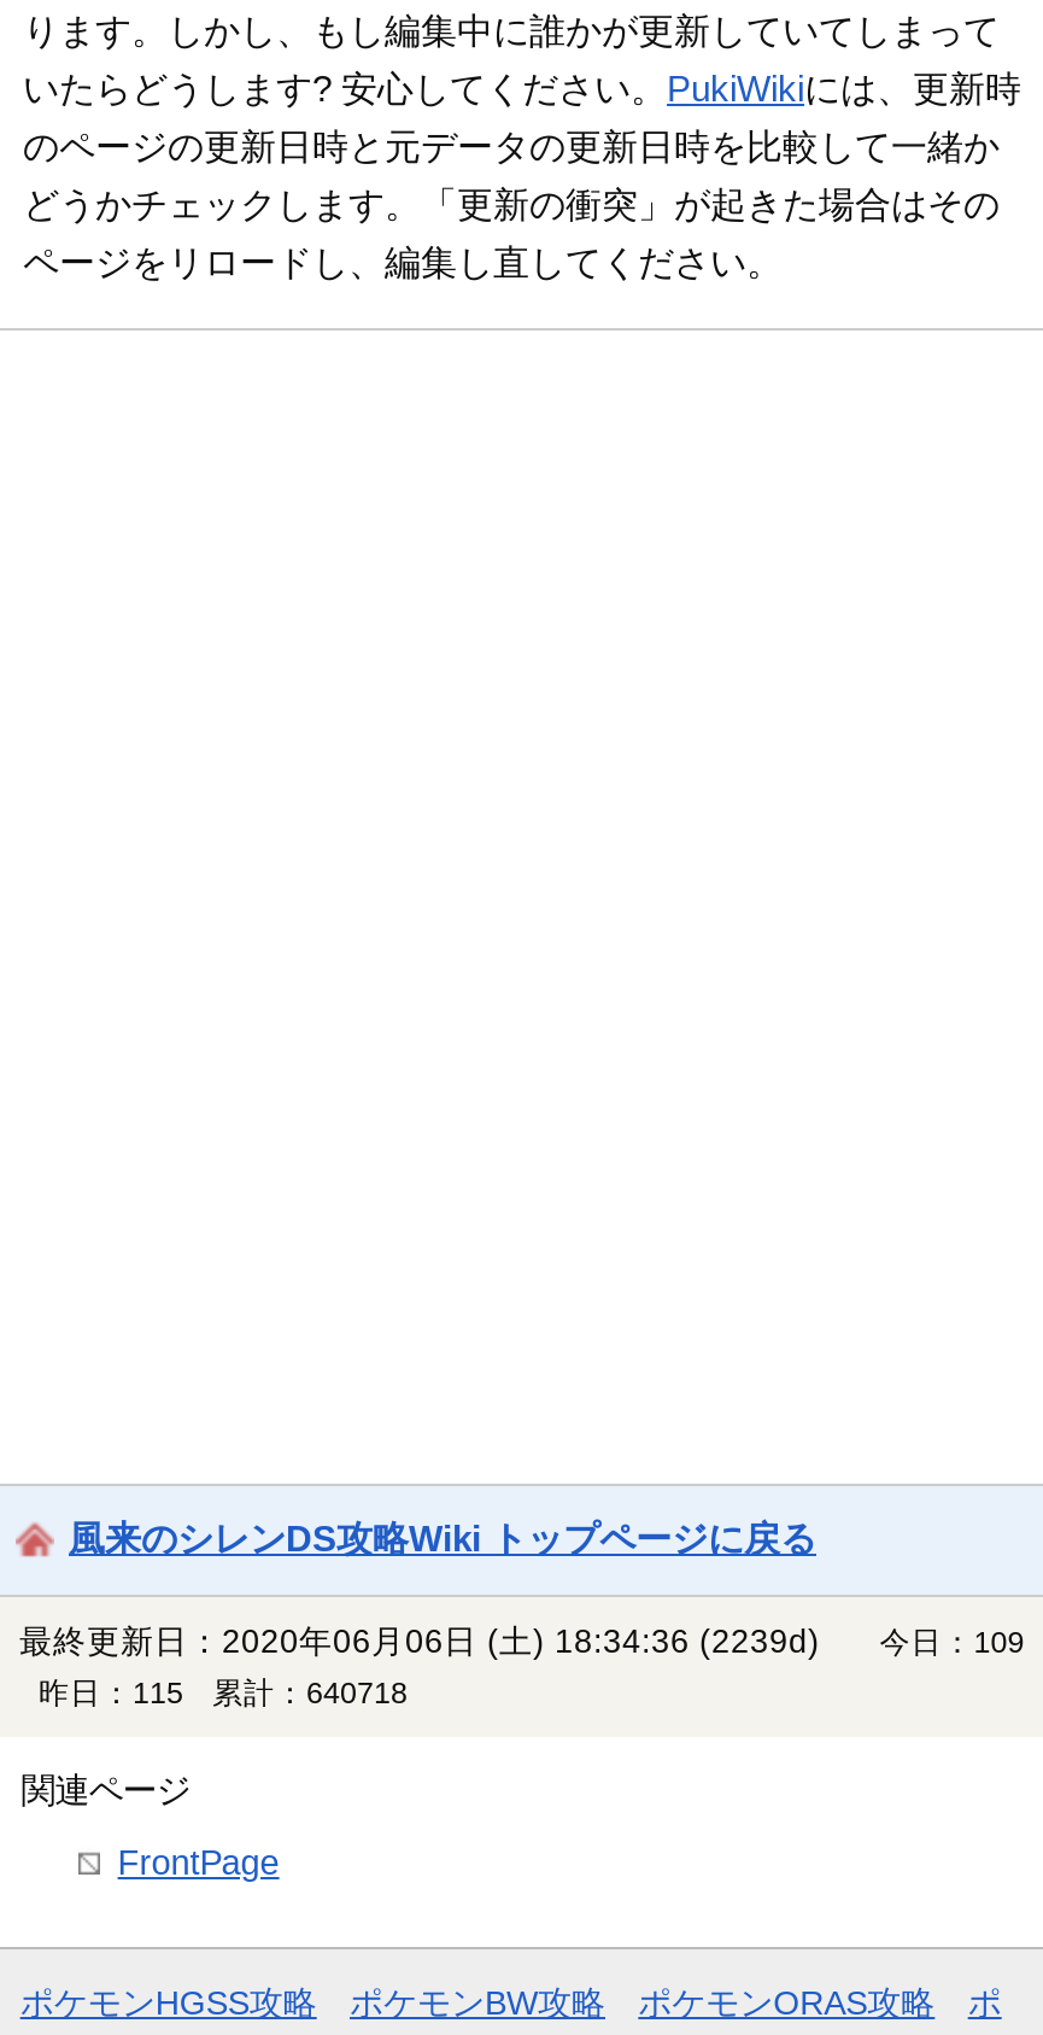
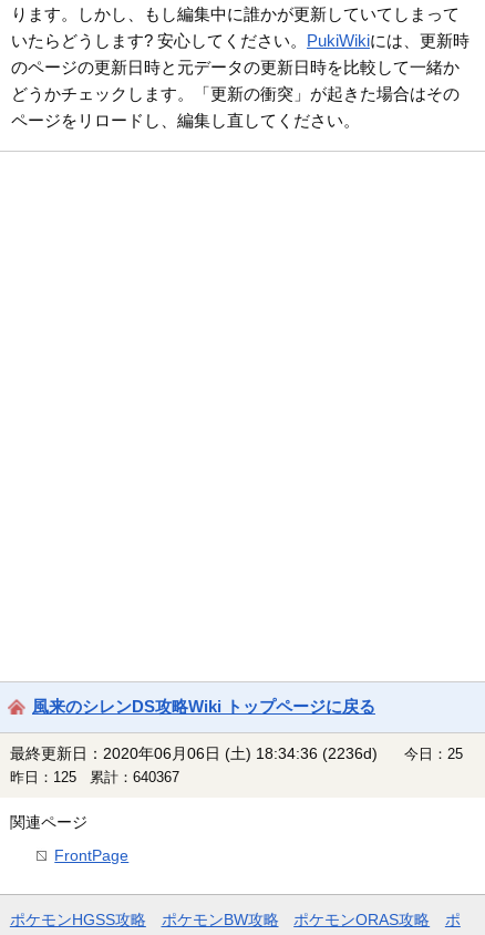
- 最終更新日：2020年06月06日 (土) 18:34:36 (2239d)
+ 最終更新日：2020年06月06日 (土) 18:34:36 (2236d)

- 今日：109
+ 今日：25

- 昨日：115 累計：640718
+ 昨日：125 累計：640367
